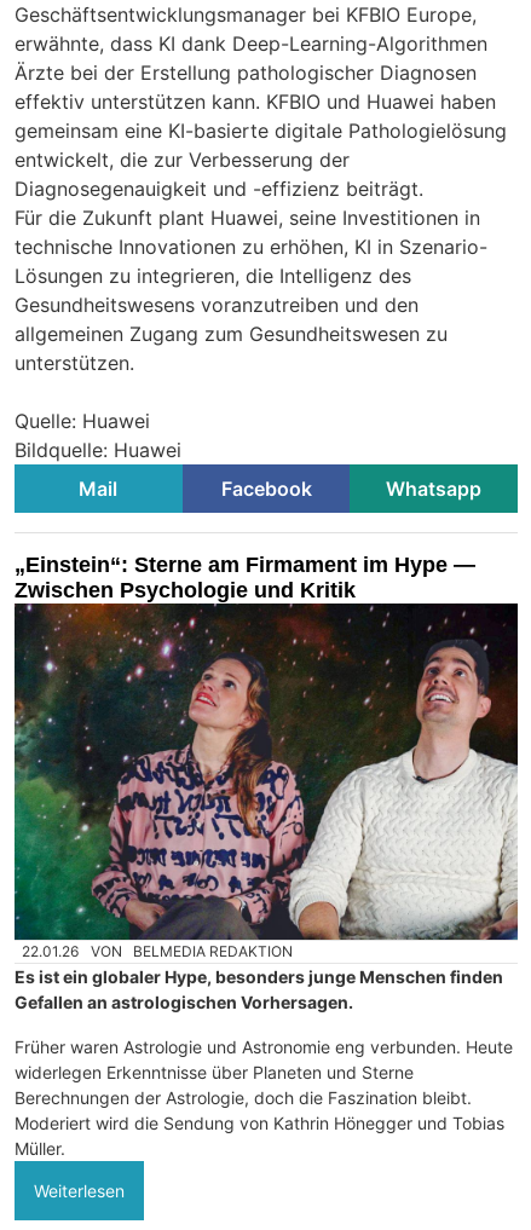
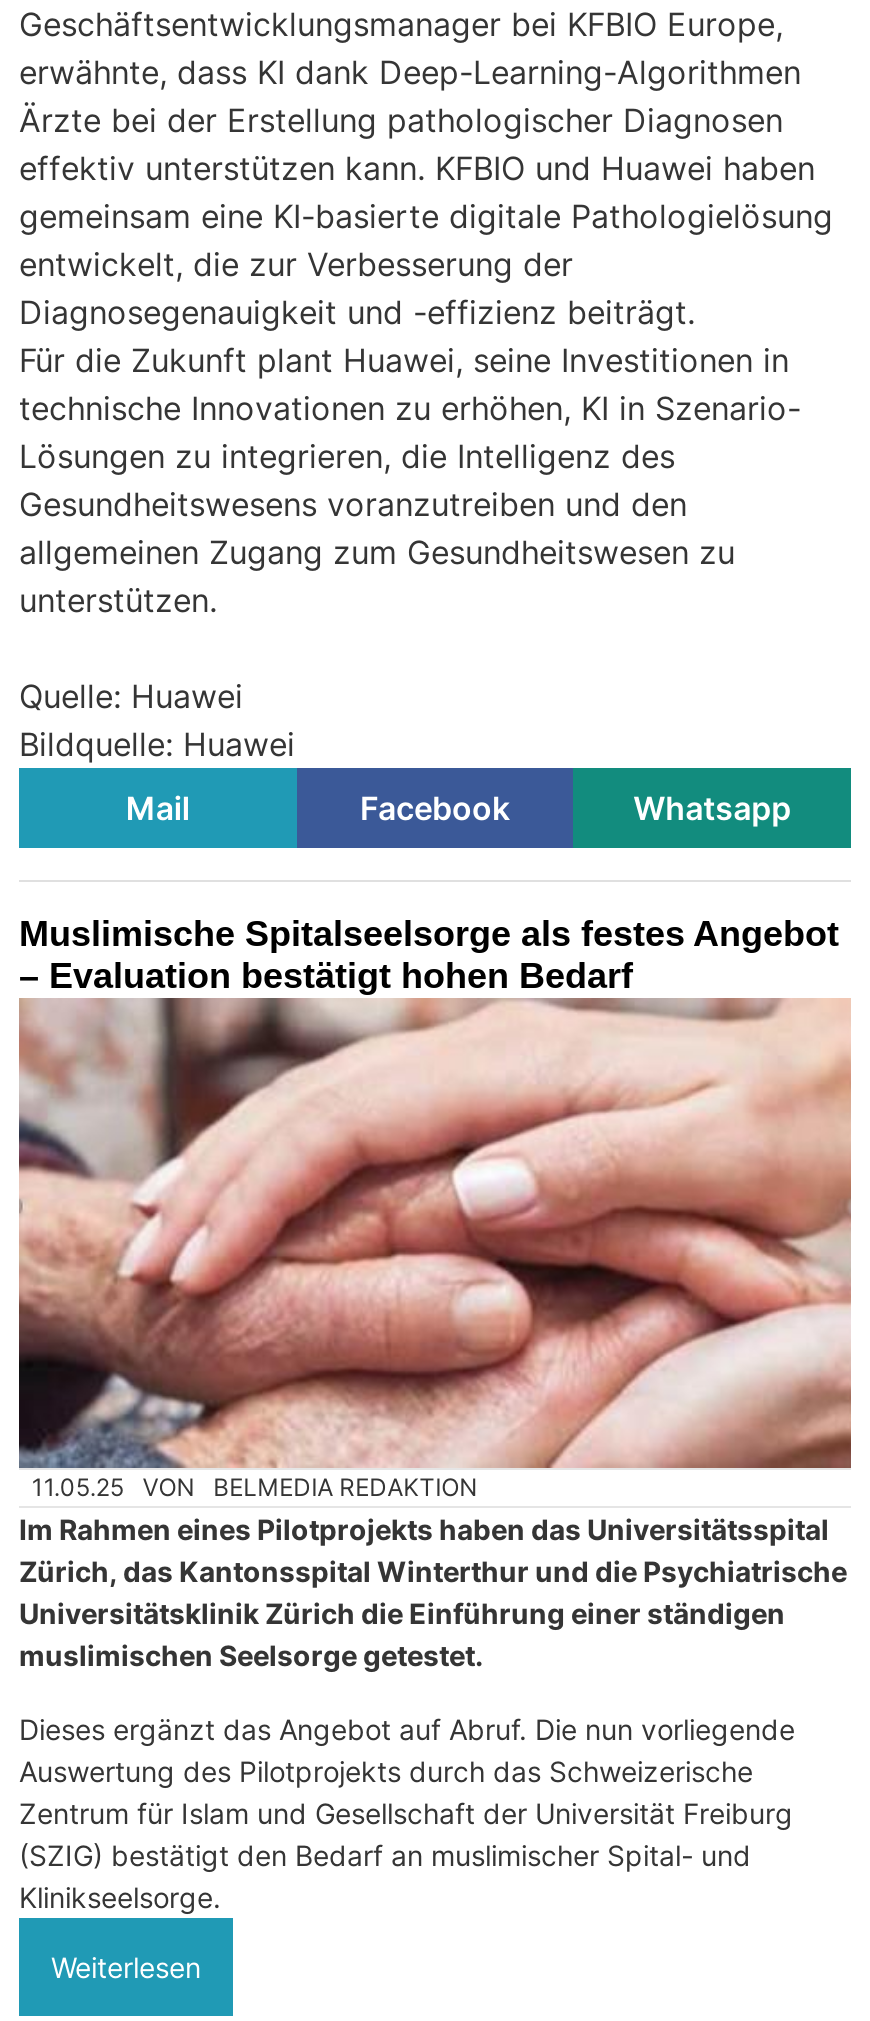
- „Einstein“: Sterne am Firmament im Hype —
- Zwischen Psychologie und Kritik
+ Muslimische Spitalseelsorge als festes Angebot
+ – Evaluation bestätigt hohen Bedarf

- [image]
- 22.01.26 VON BELMEDIA REDAKTION
+ [image]
+ 11.05.25 VON BELMEDIA REDAKTION

moved up: VON | BELMEDIA REDAKTION

- Es ist ein globaler Hype, besonders junge Menschen finden
- Gefallen an astrologischen Vorhersagen.
+ Im Rahmen eines Pilotprojekts haben das Universitätsspital
+ Zürich, das Kantonsspital Winterthur und die Psychiatrische
+ Universitätsklinik Zürich die Einführung einer ständigen
+ muslimischen Seelsorge getestet.

- Früher waren Astrologie und Astronomie eng verbunden. Heute
- widerlegen Erkenntnisse über Planeten und Sterne
- Berechnungen der Astrologie, doch die Faszination bleibt.
- Moderiert wird die Sendung von Kathrin Hönegger und Tobias
- Müller.
+ Dieses ergänzt das Angebot auf Abruf. Die nun vorliegende
+ Auswertung des Pilotprojekts durch das Schweizerische
+ Zentrum für Islam und Gesellschaft der Universität Freiburg
+ (SZIG) bestätigt den Bedarf an muslimischer Spital- und
+ Klinikseelsorge.
